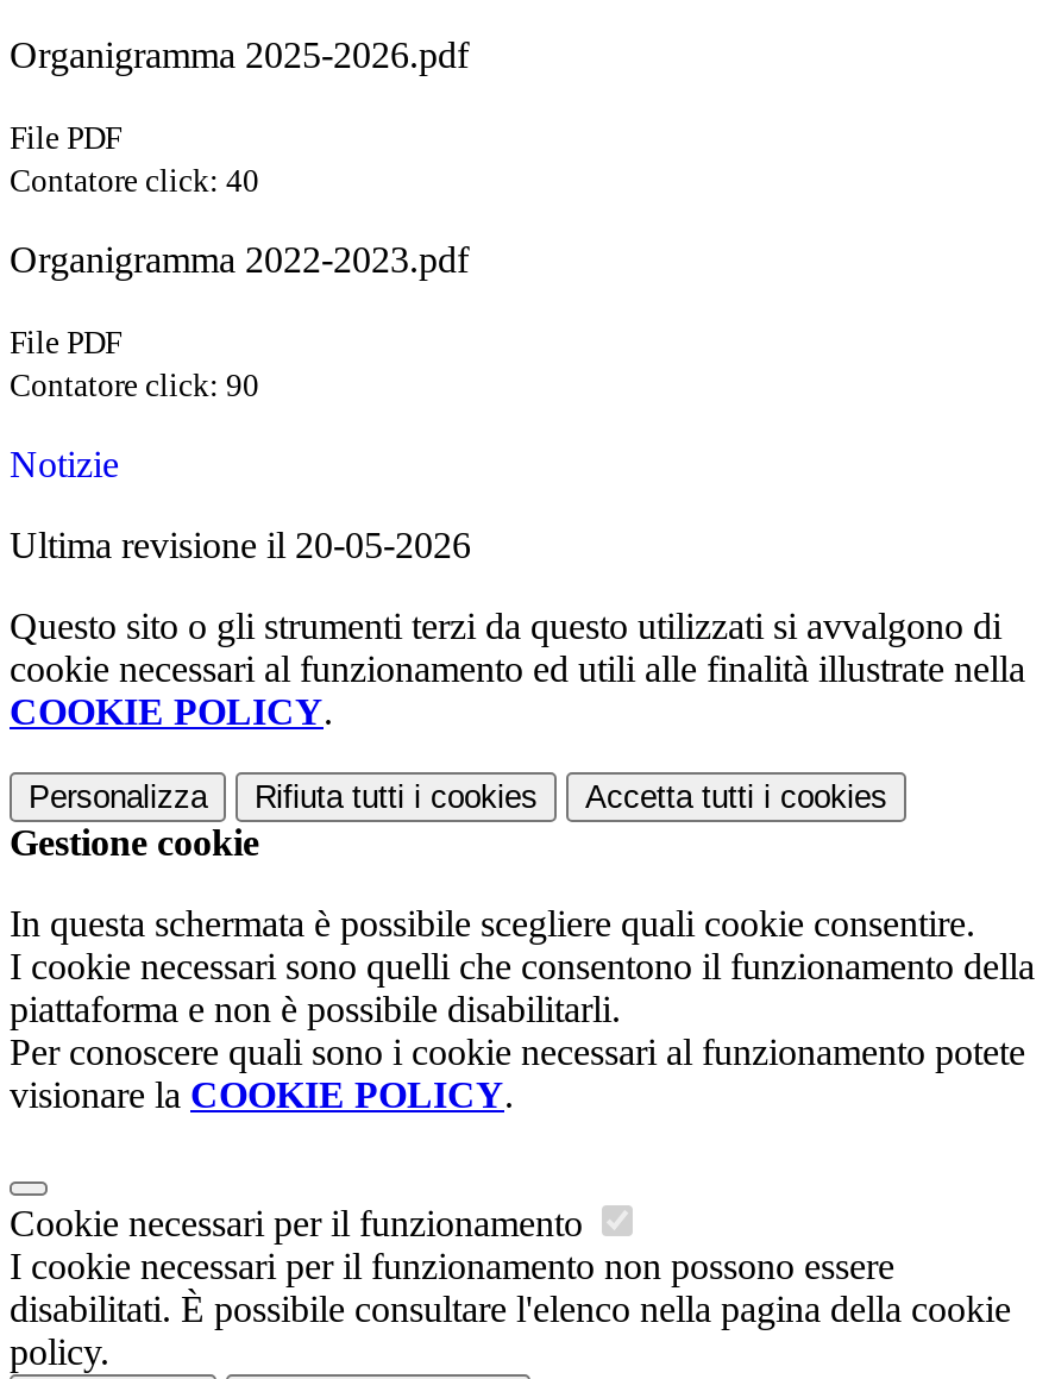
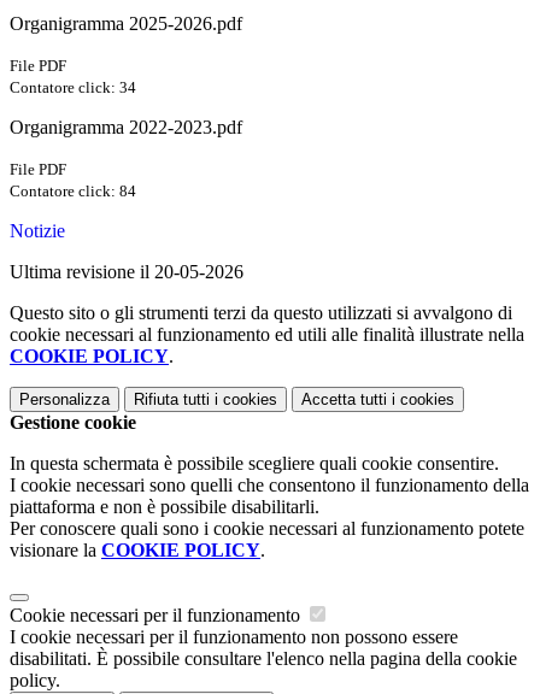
- Contatore click: 40
+ Contatore click: 34

- Contatore click: 90
+ Contatore click: 84
